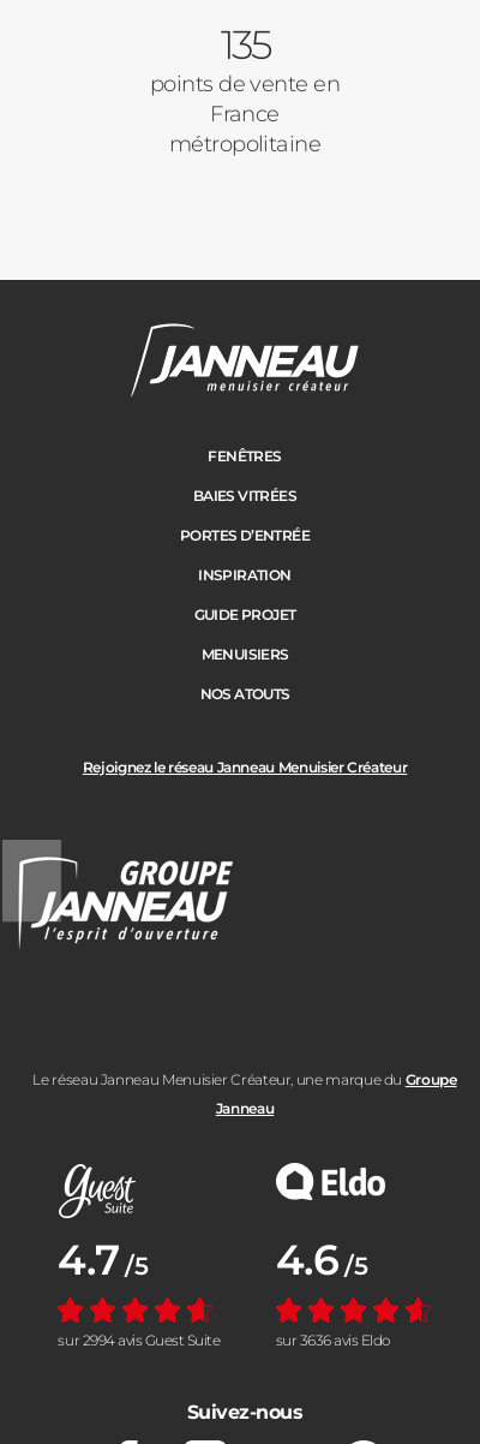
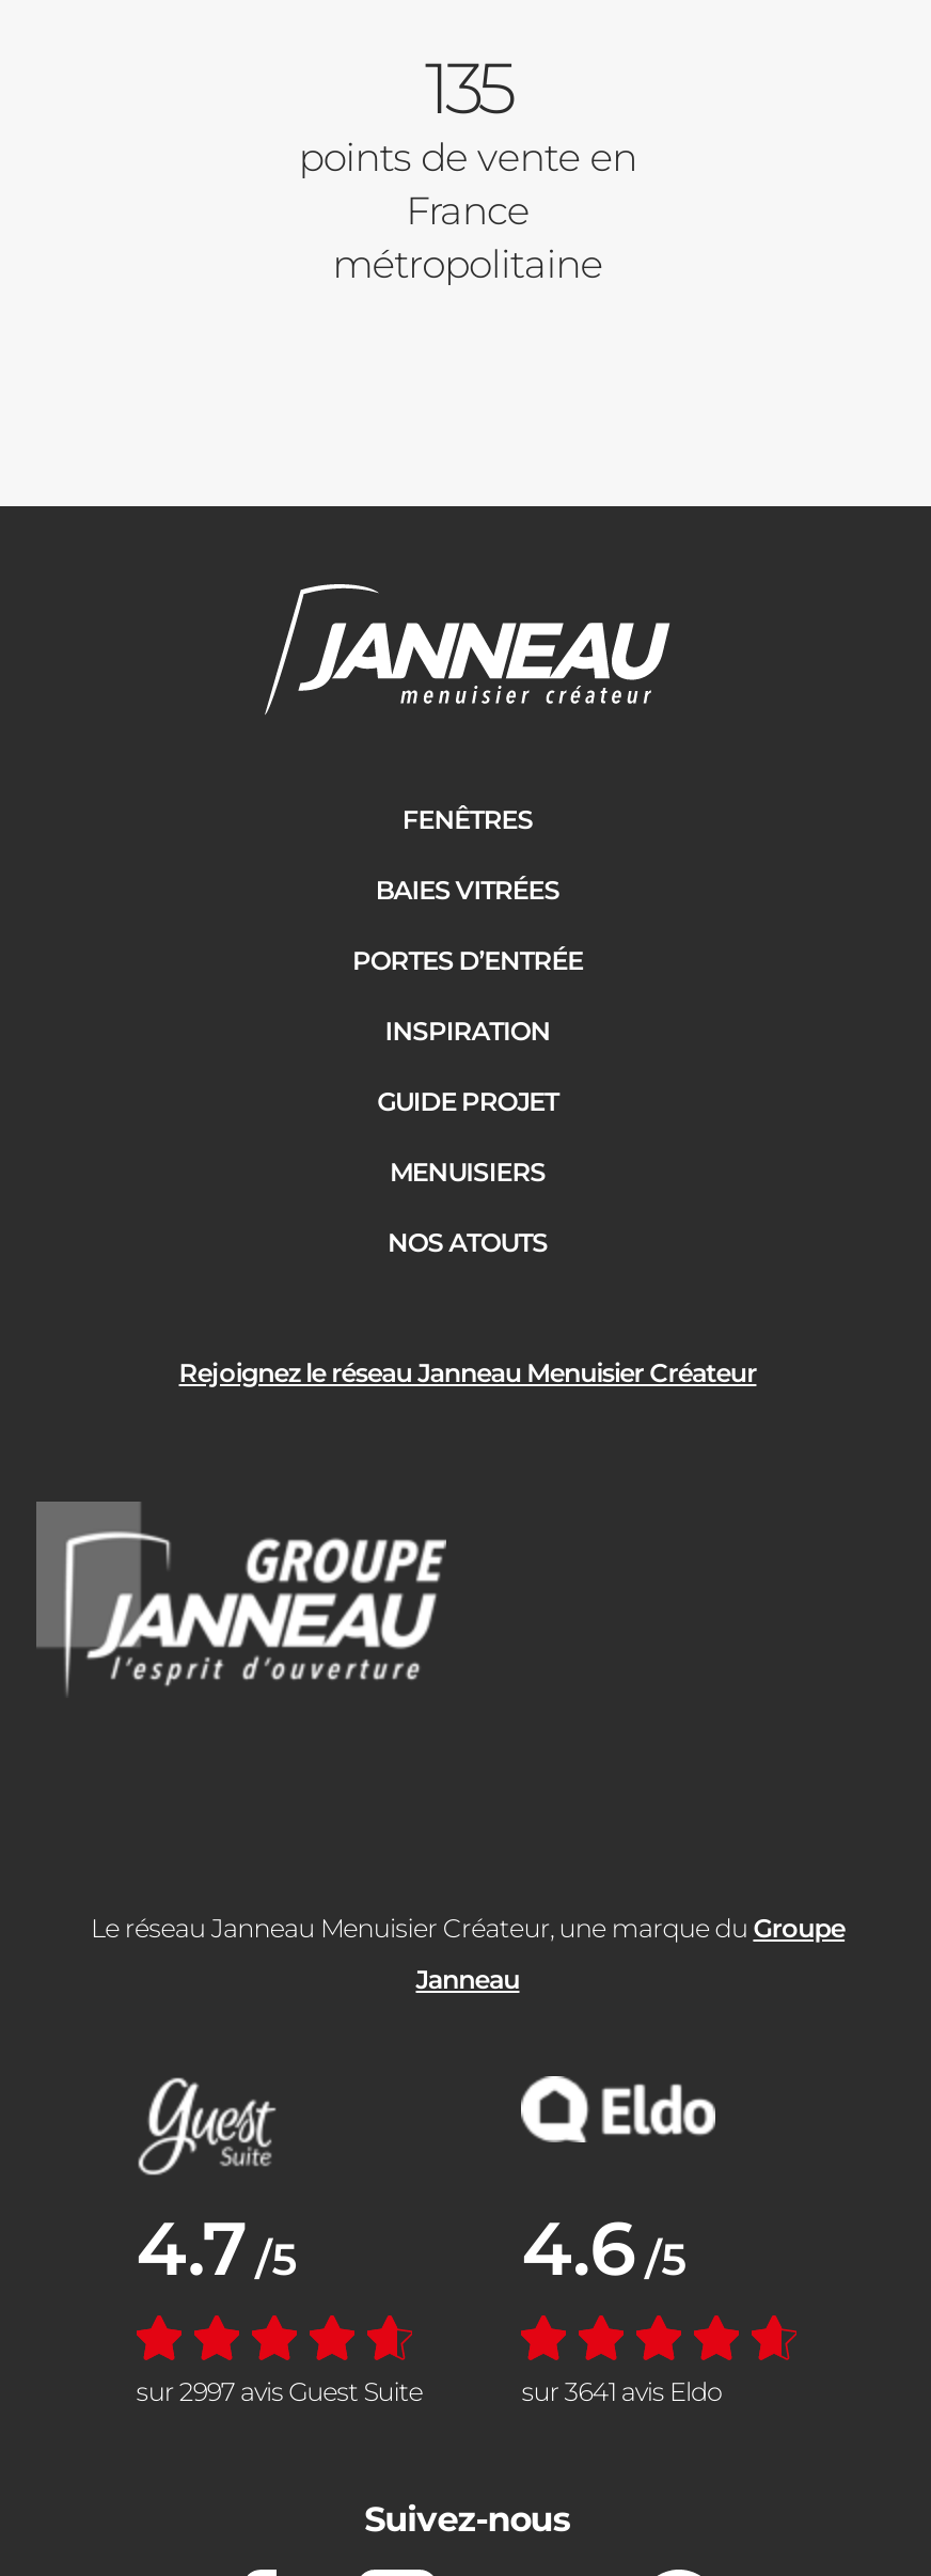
- sur 2994 avis Guest Suite
+ sur 2997 avis Guest Suite

- sur 3636 avis Eldo
+ sur 3641 avis Eldo
